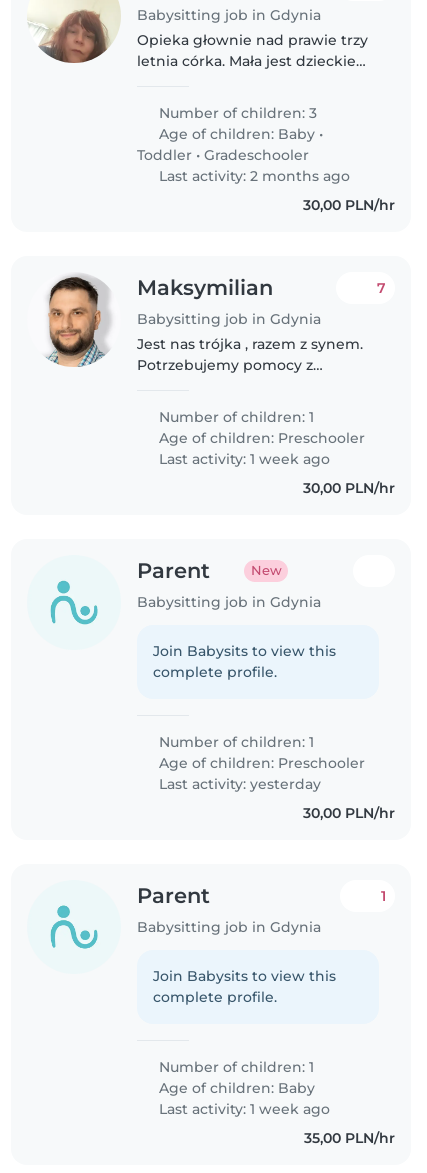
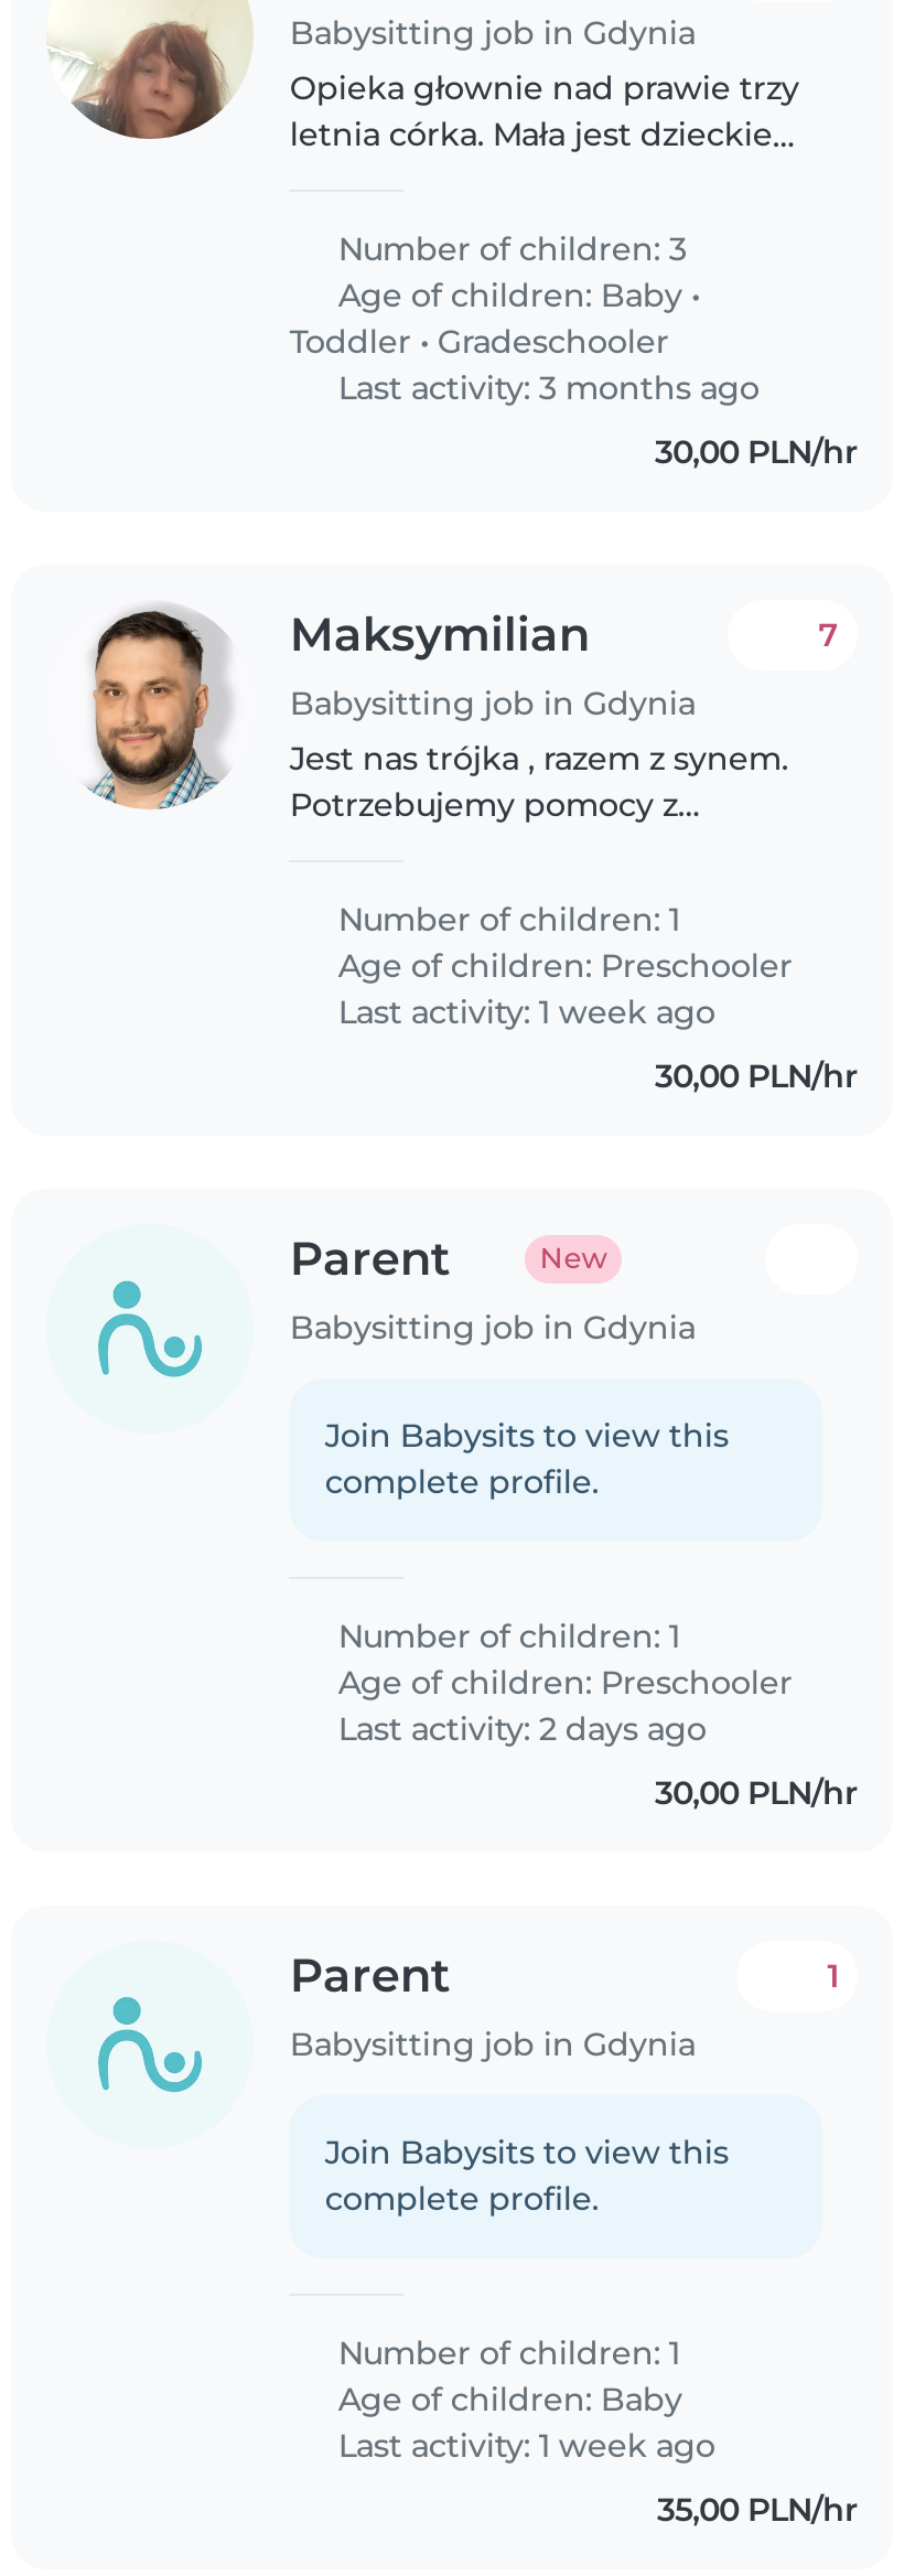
- Last activity: 2 months ago
+ Last activity: 3 months ago

- Last activity: yesterday
+ Last activity: 2 days ago
